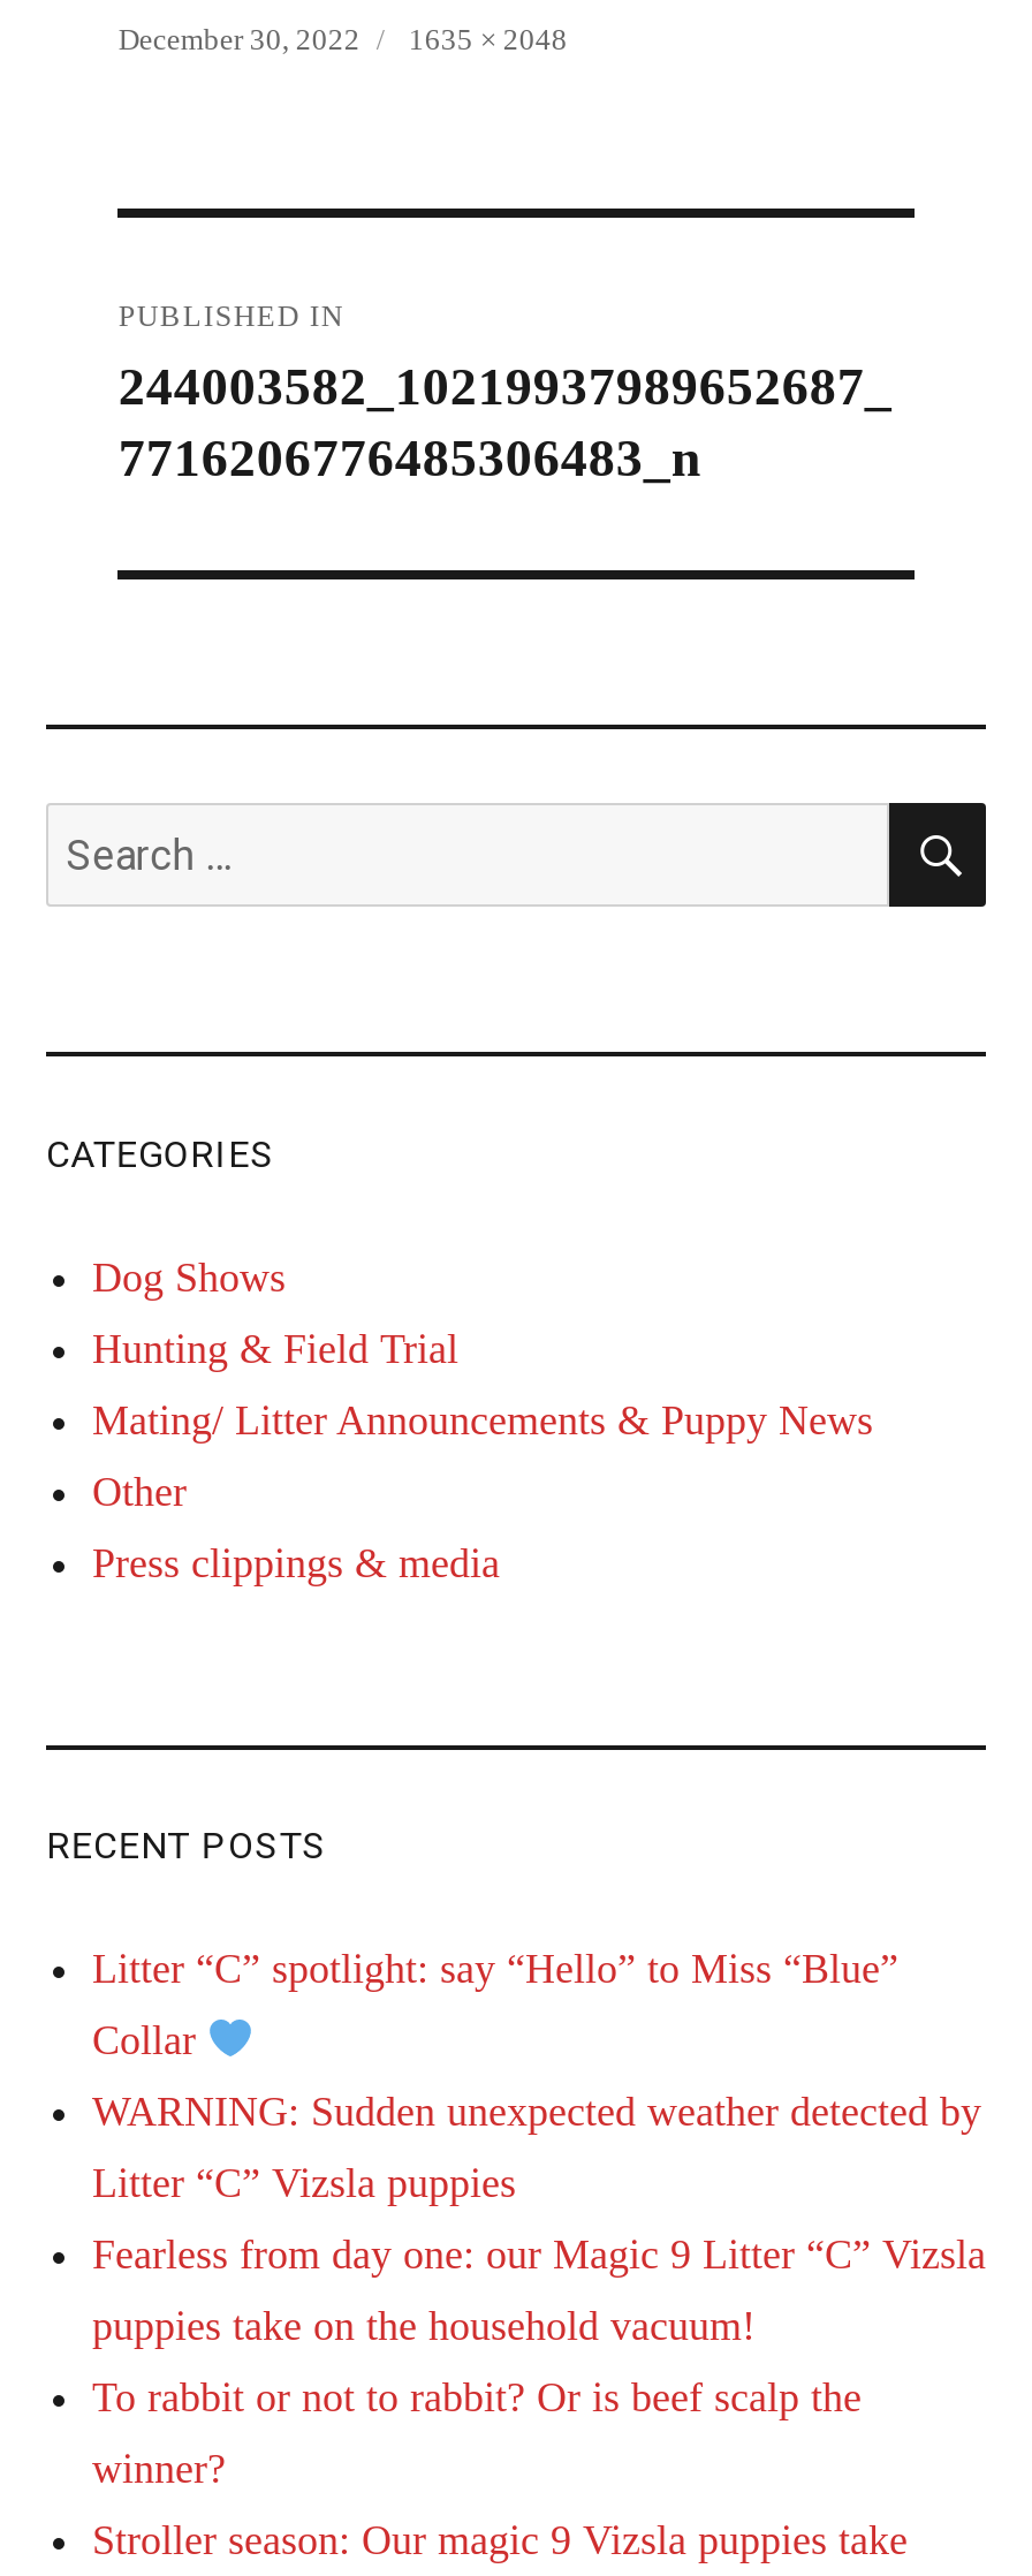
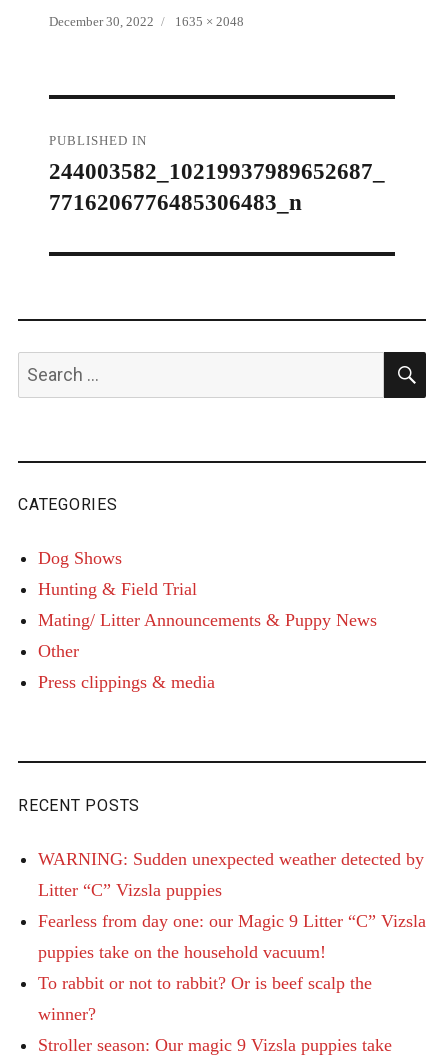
- Litter “C” spotlight: say “Hello” to Miss “Blue”
- Collar
